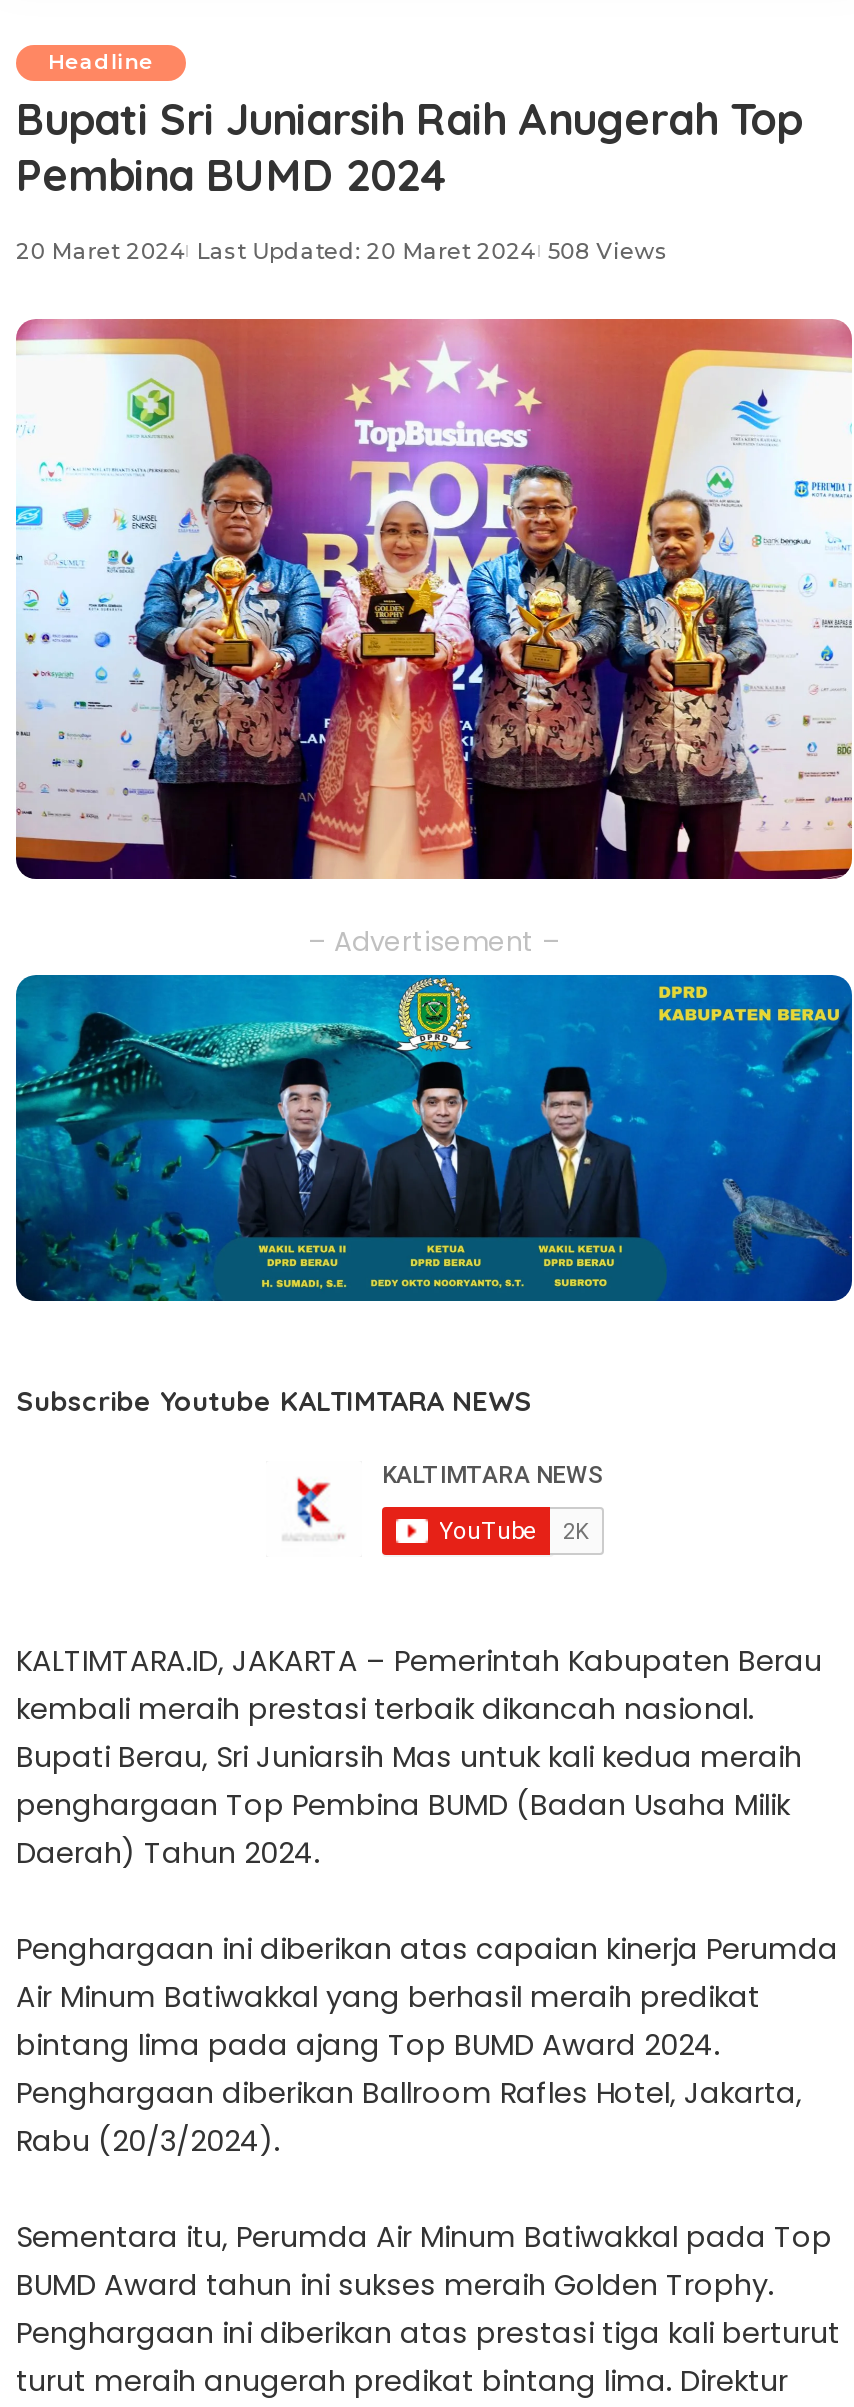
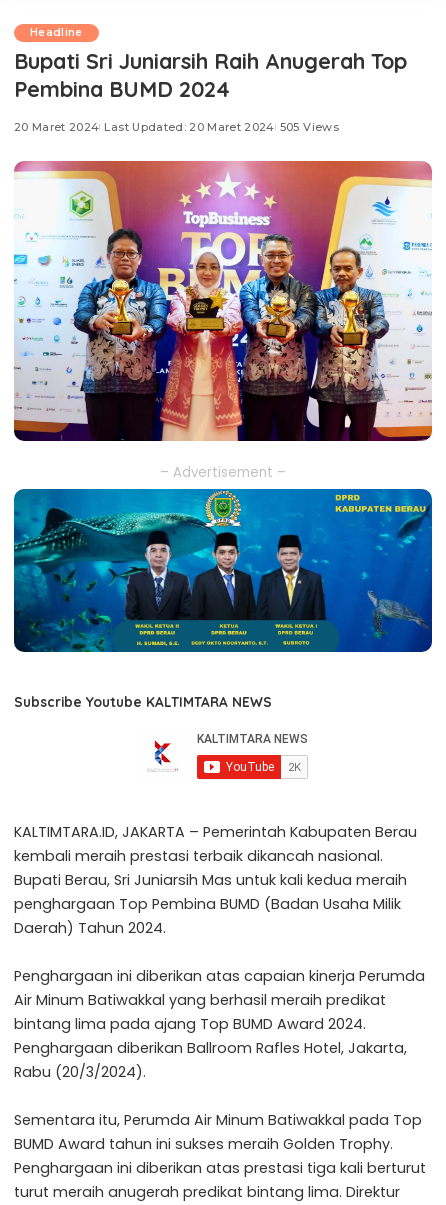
- 20 Maret 2024 Last Updated: 20 Maret 2024 508 Views
+ 20 Maret 2024 Last Updated: 20 Maret 2024 505 Views
